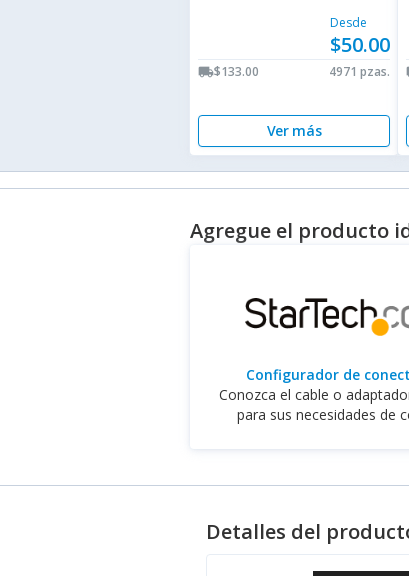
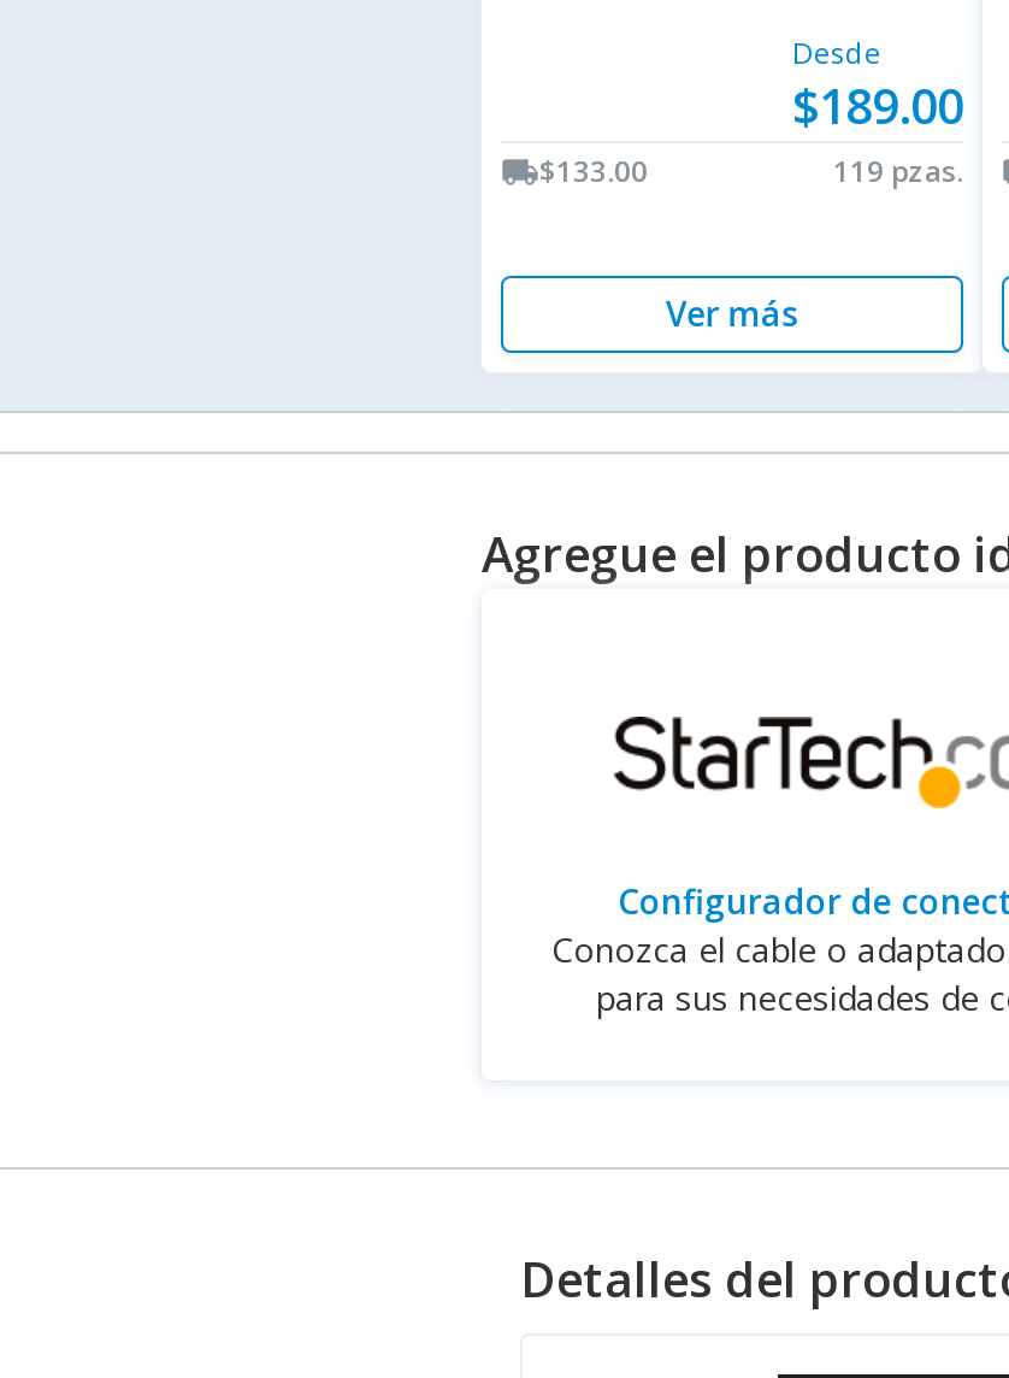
- $50.00
+ $189.00

- 4971 pzas.
+ 119 pzas.
